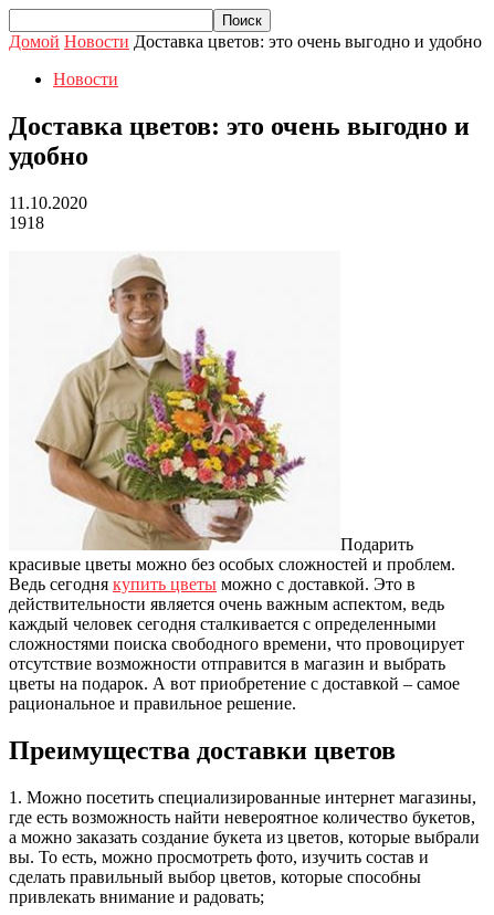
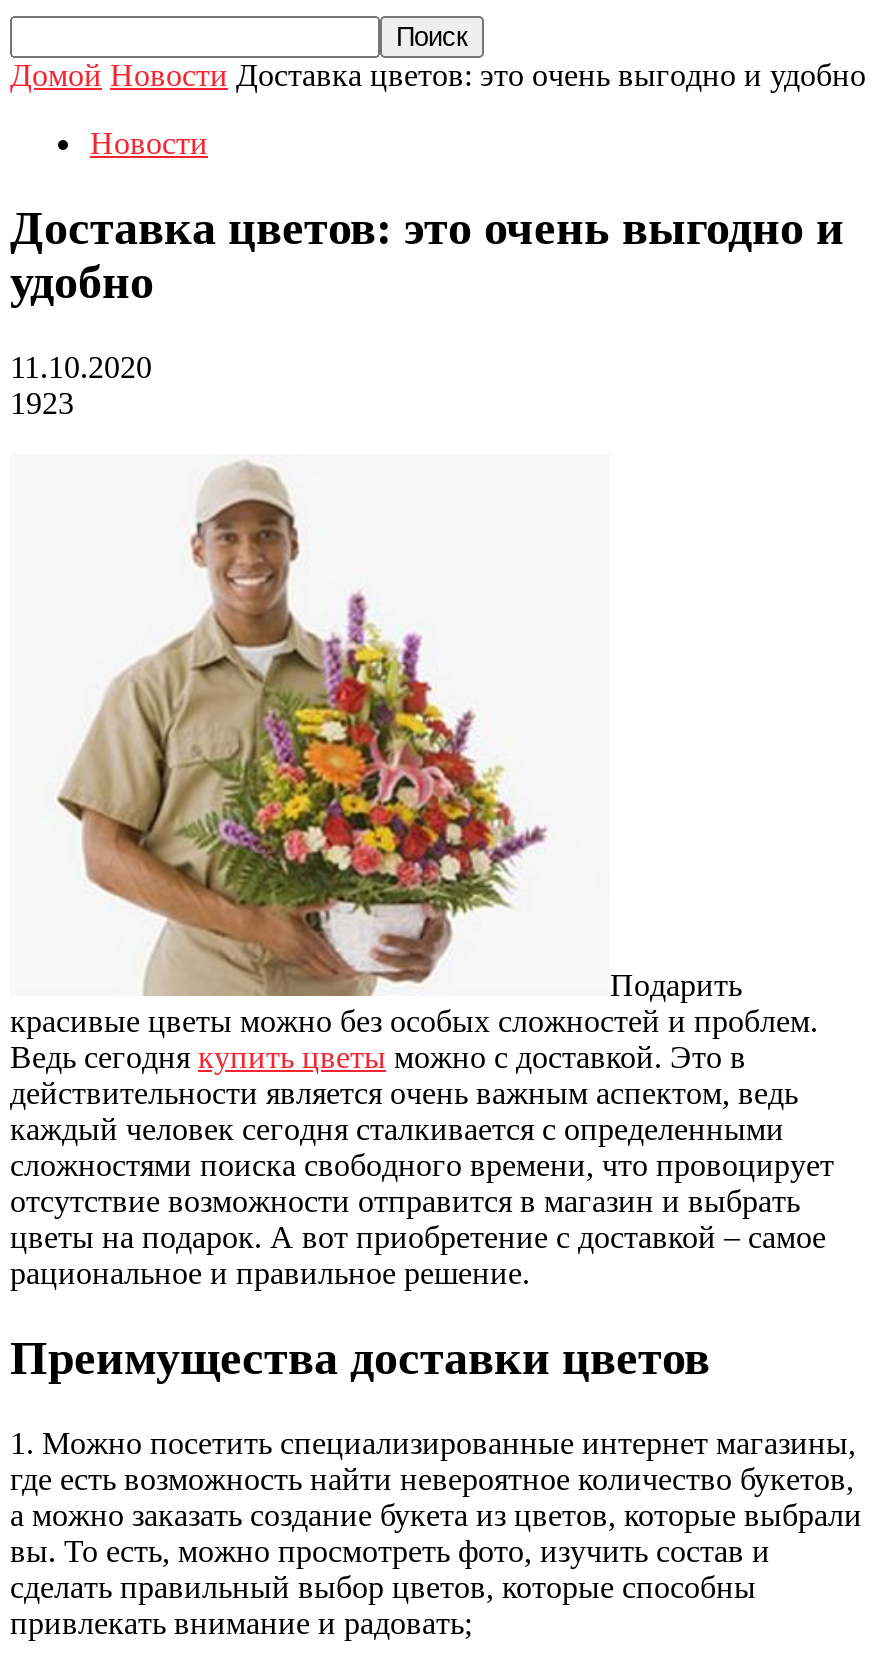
- 1918
+ 1923
